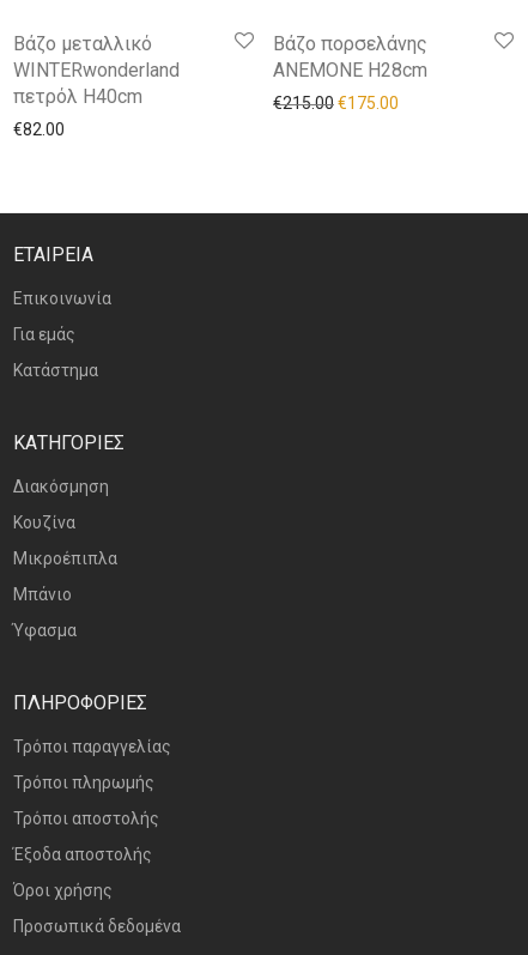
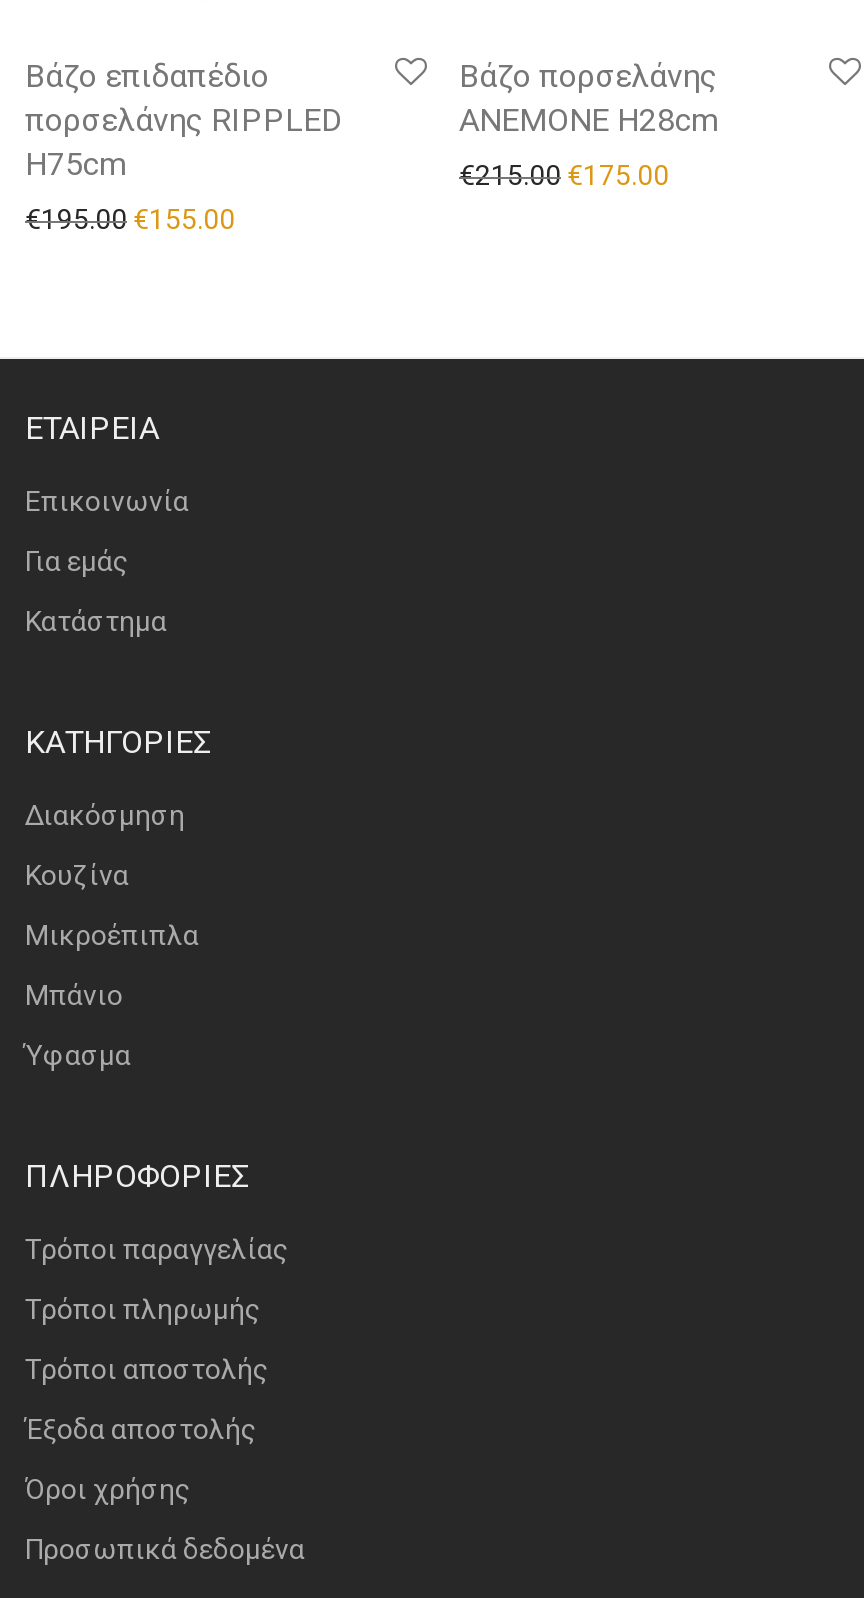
- Βάζο μεταλλικό
- WINTERwonderland
- πετρόλ Η40cm
- €82.00
+ Βάζο επιδαπέδιο
+ πορσελάνης RIPPLED
+ H75cm
+ €195.00 €155.00
